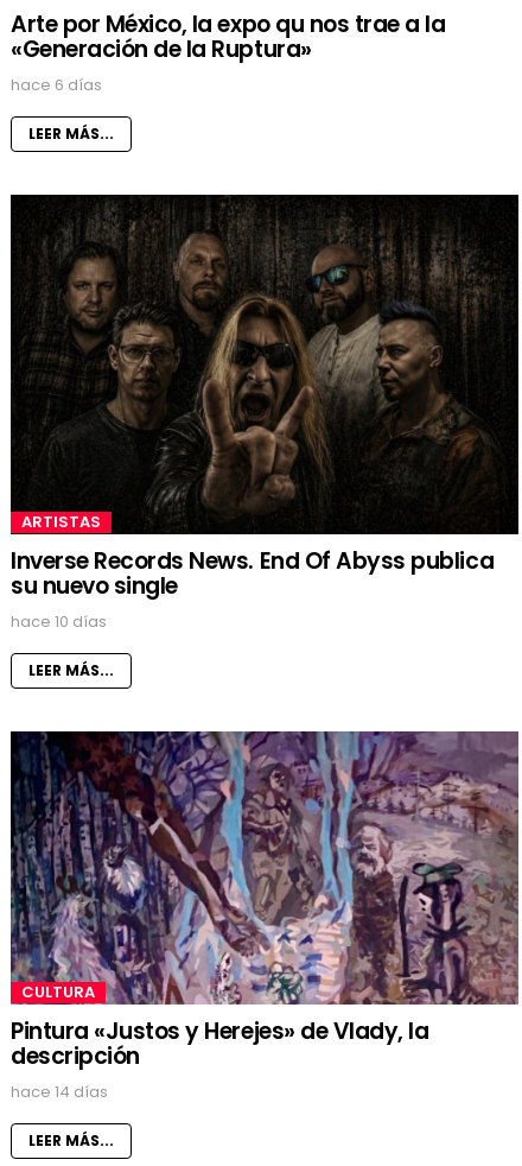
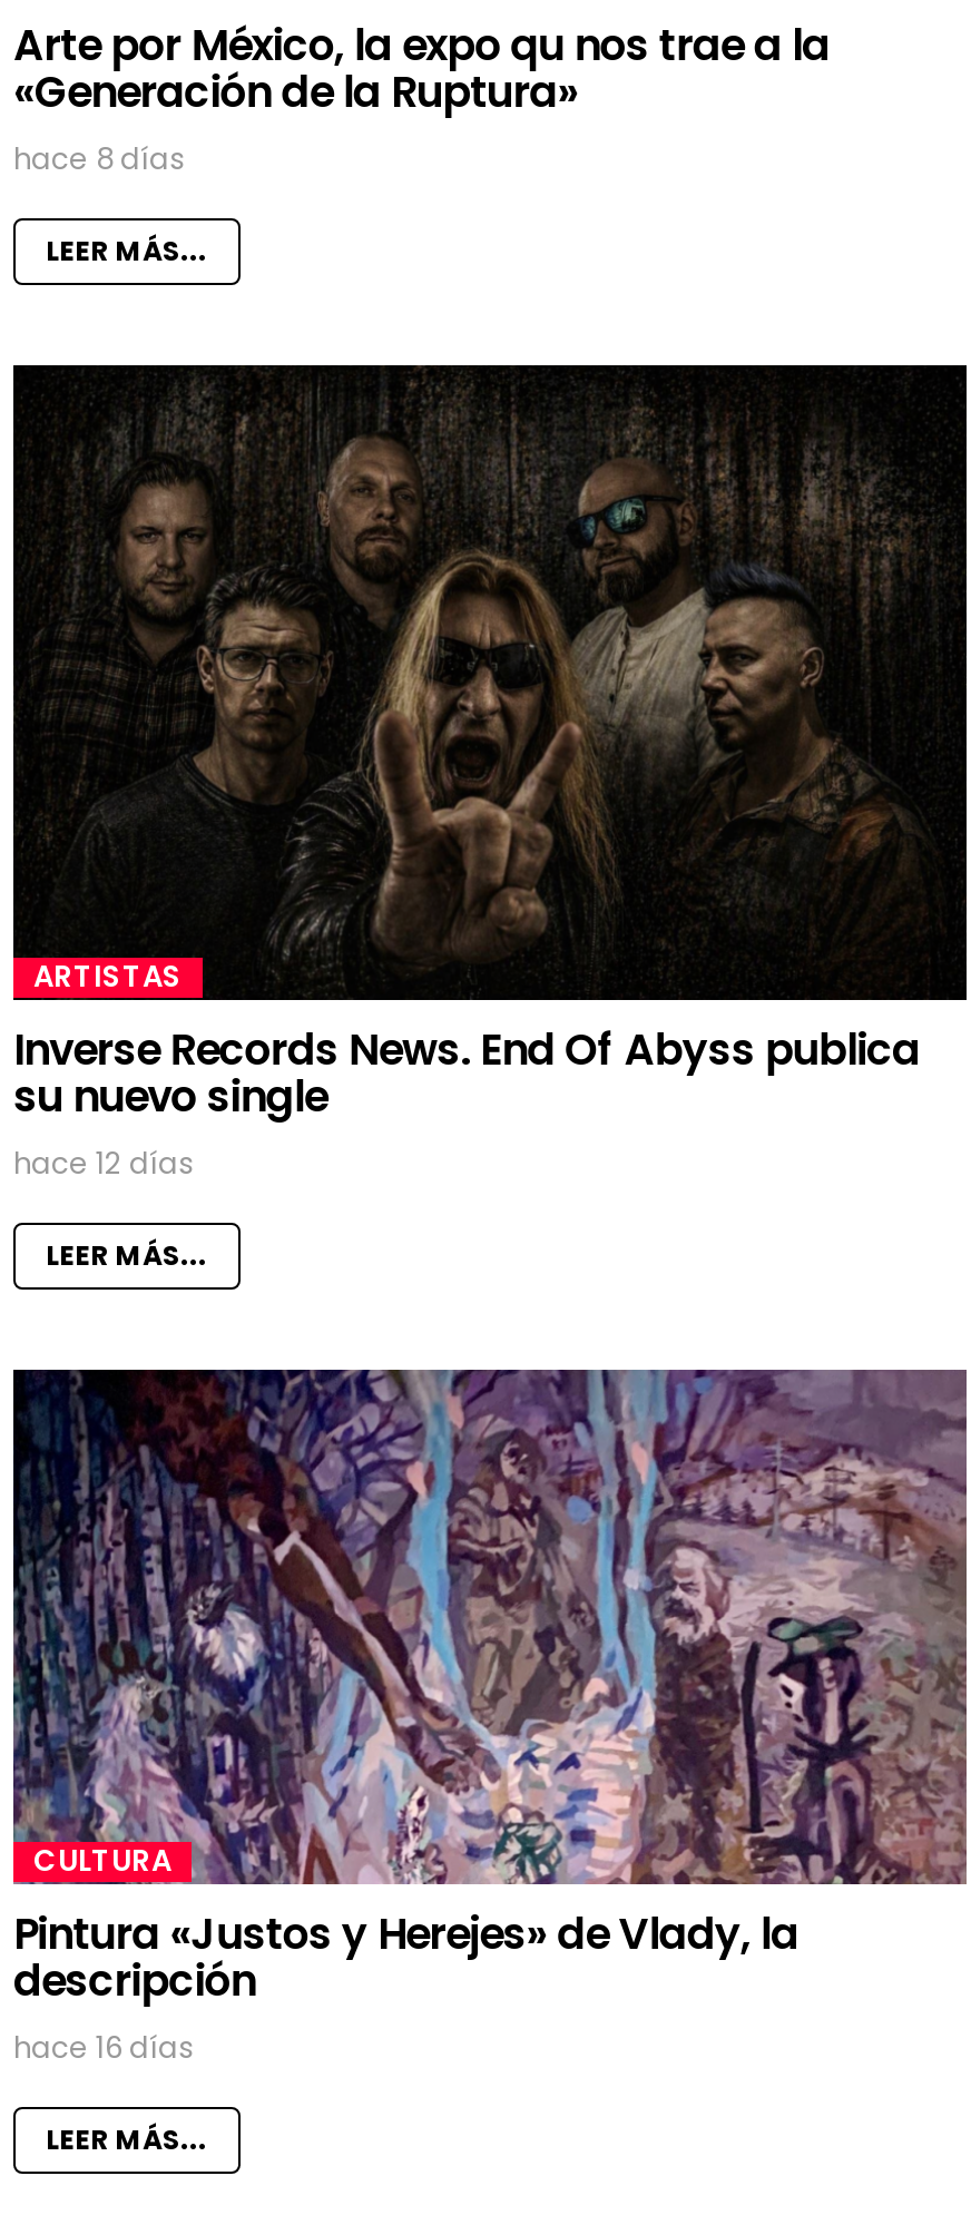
- hace 6 días
+ hace 8 días

- hace 10 días
+ hace 12 días

- hace 14 días
+ hace 16 días
